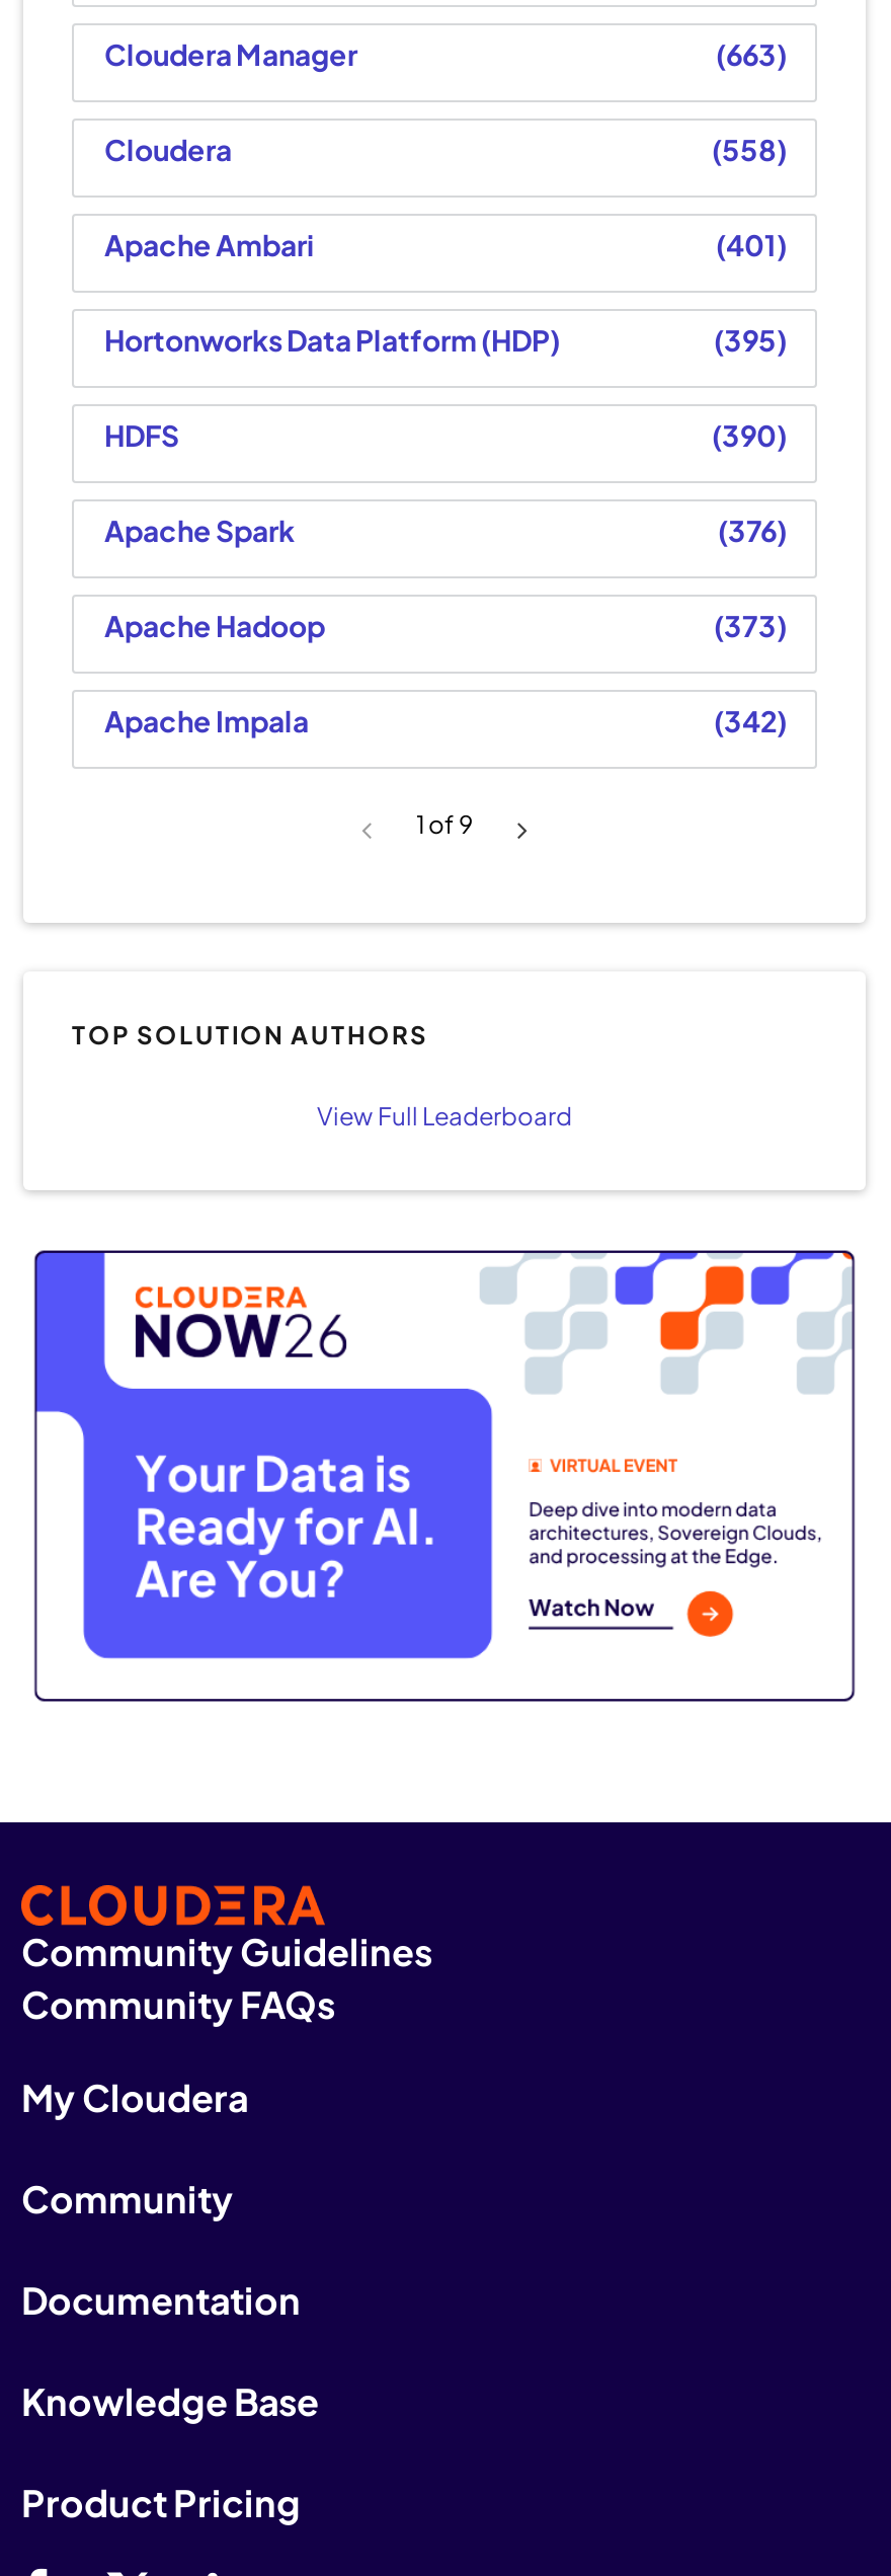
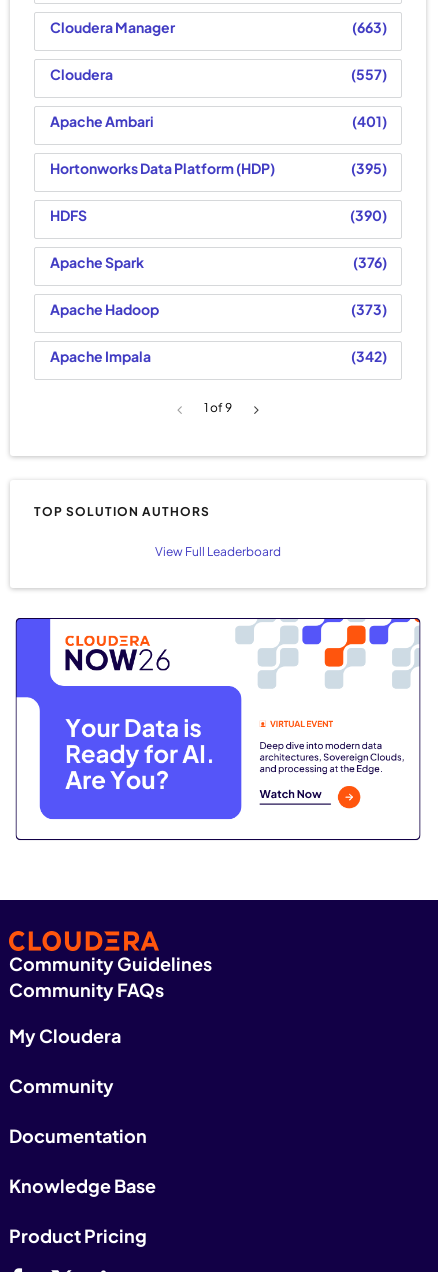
- 558
+ 557
